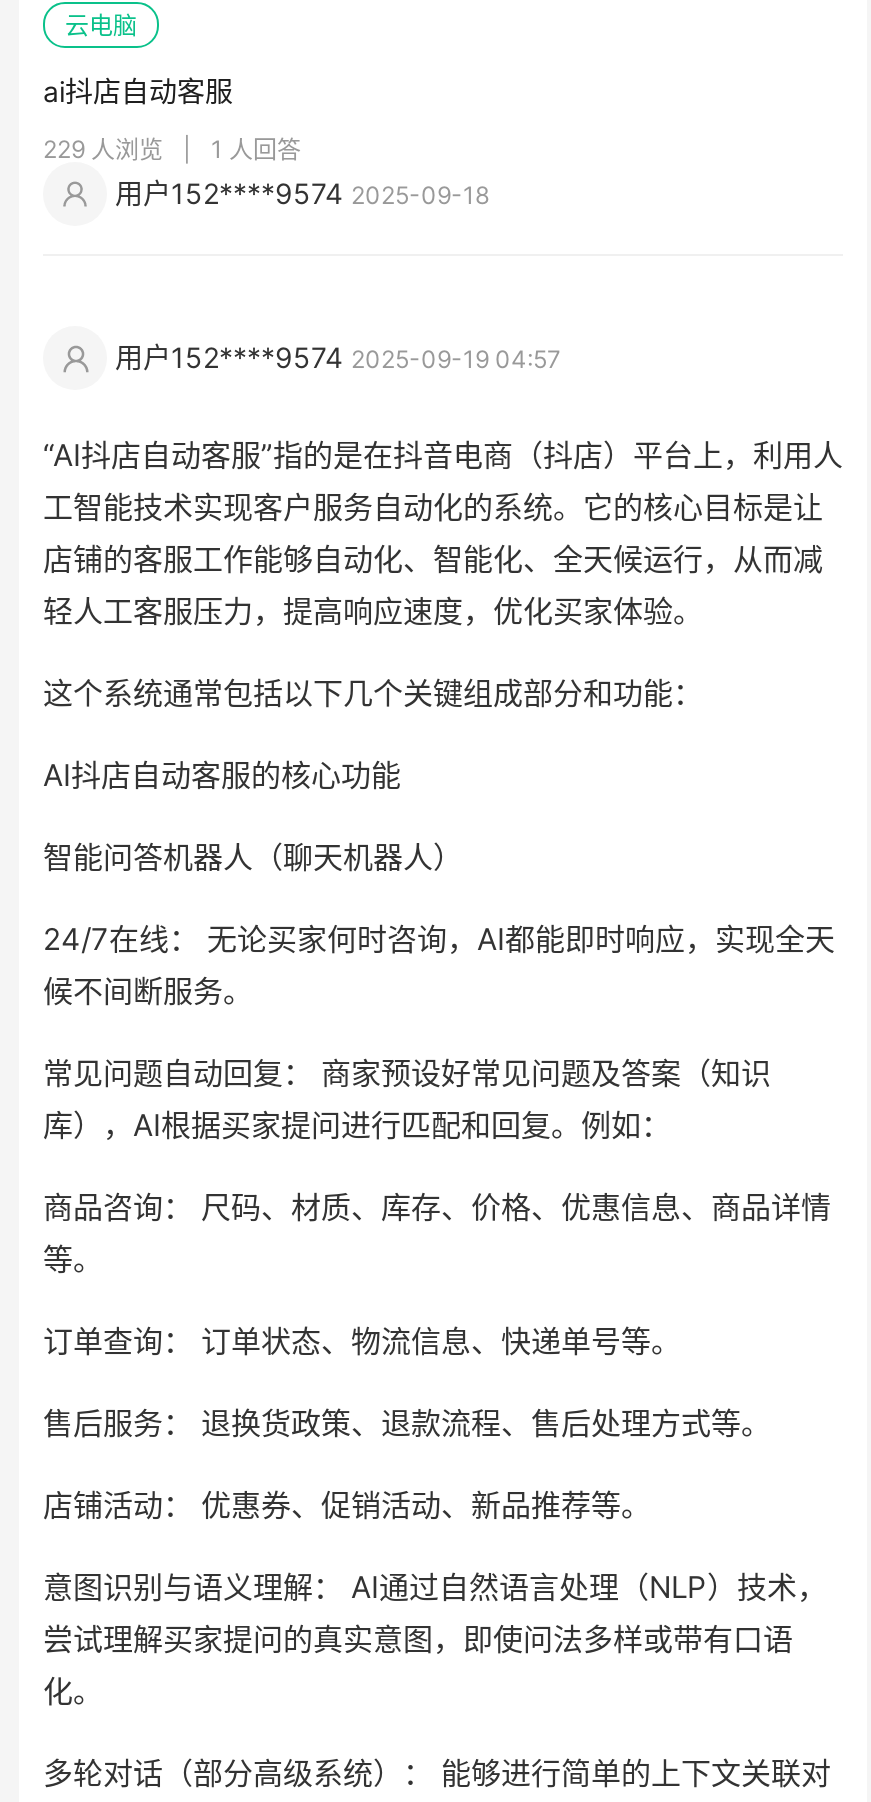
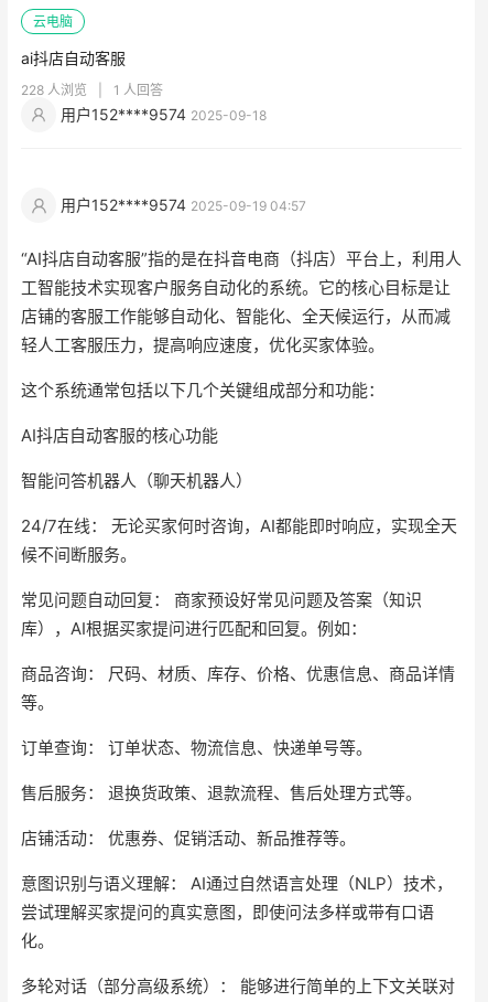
- 229 人浏览
+ 228 人浏览
